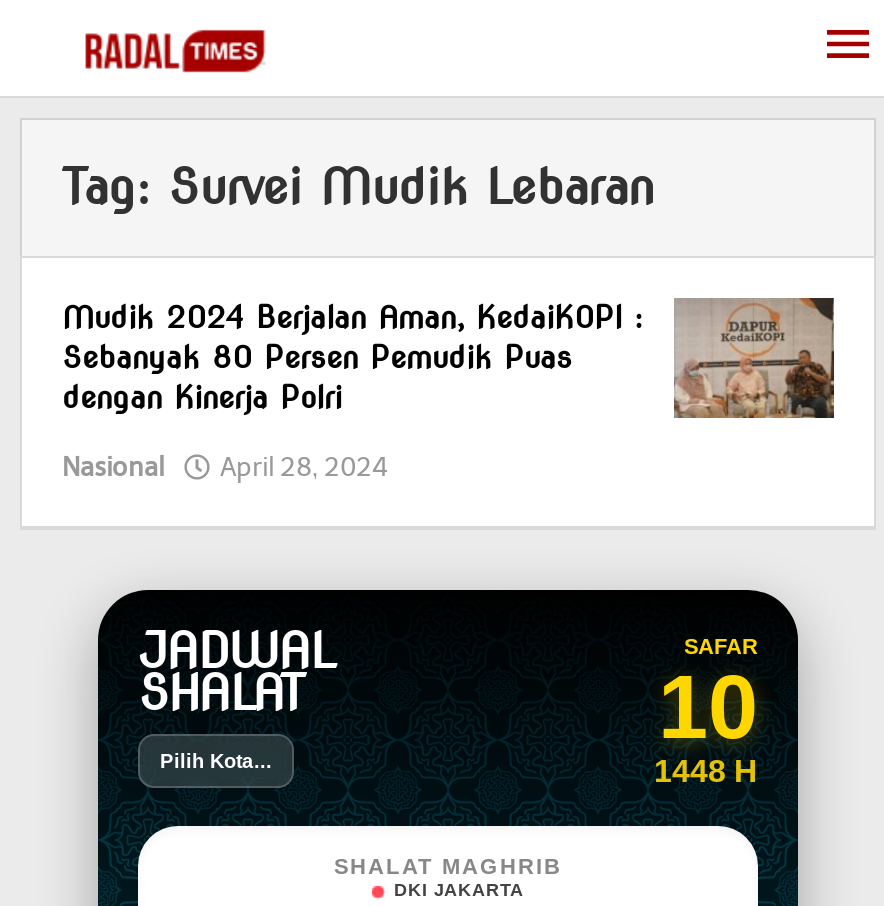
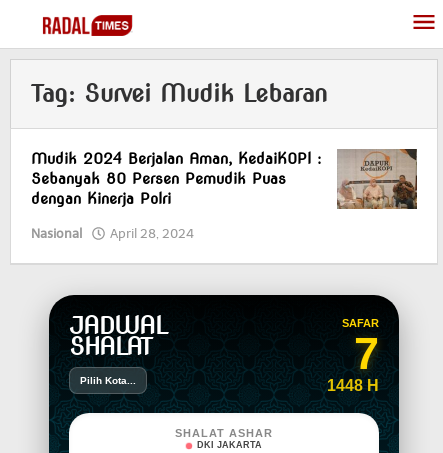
- 10
+ 7

- SHALAT MAGHRIB
+ SHALAT ASHAR
